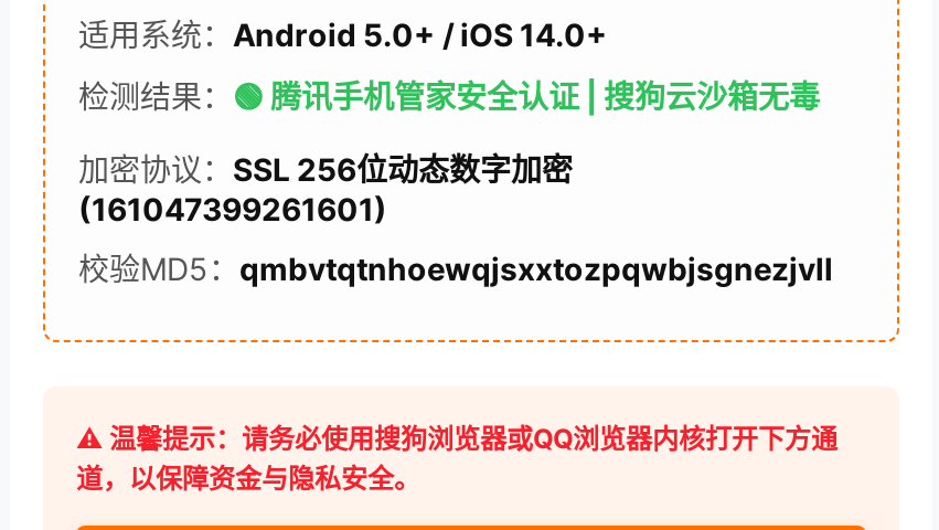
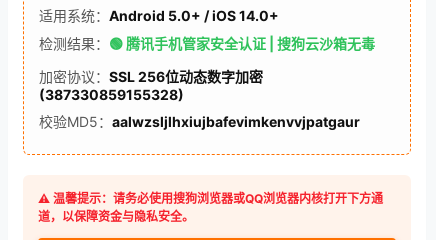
- (161047399261601)
+ (387330859155328)

- 校验MD5：qmbvtqtnhoewqjsxxtozpqwbjsgnezjvll
+ 校验MD5：aalwzsljlhxiujbafevimkenvvjpatgaur
